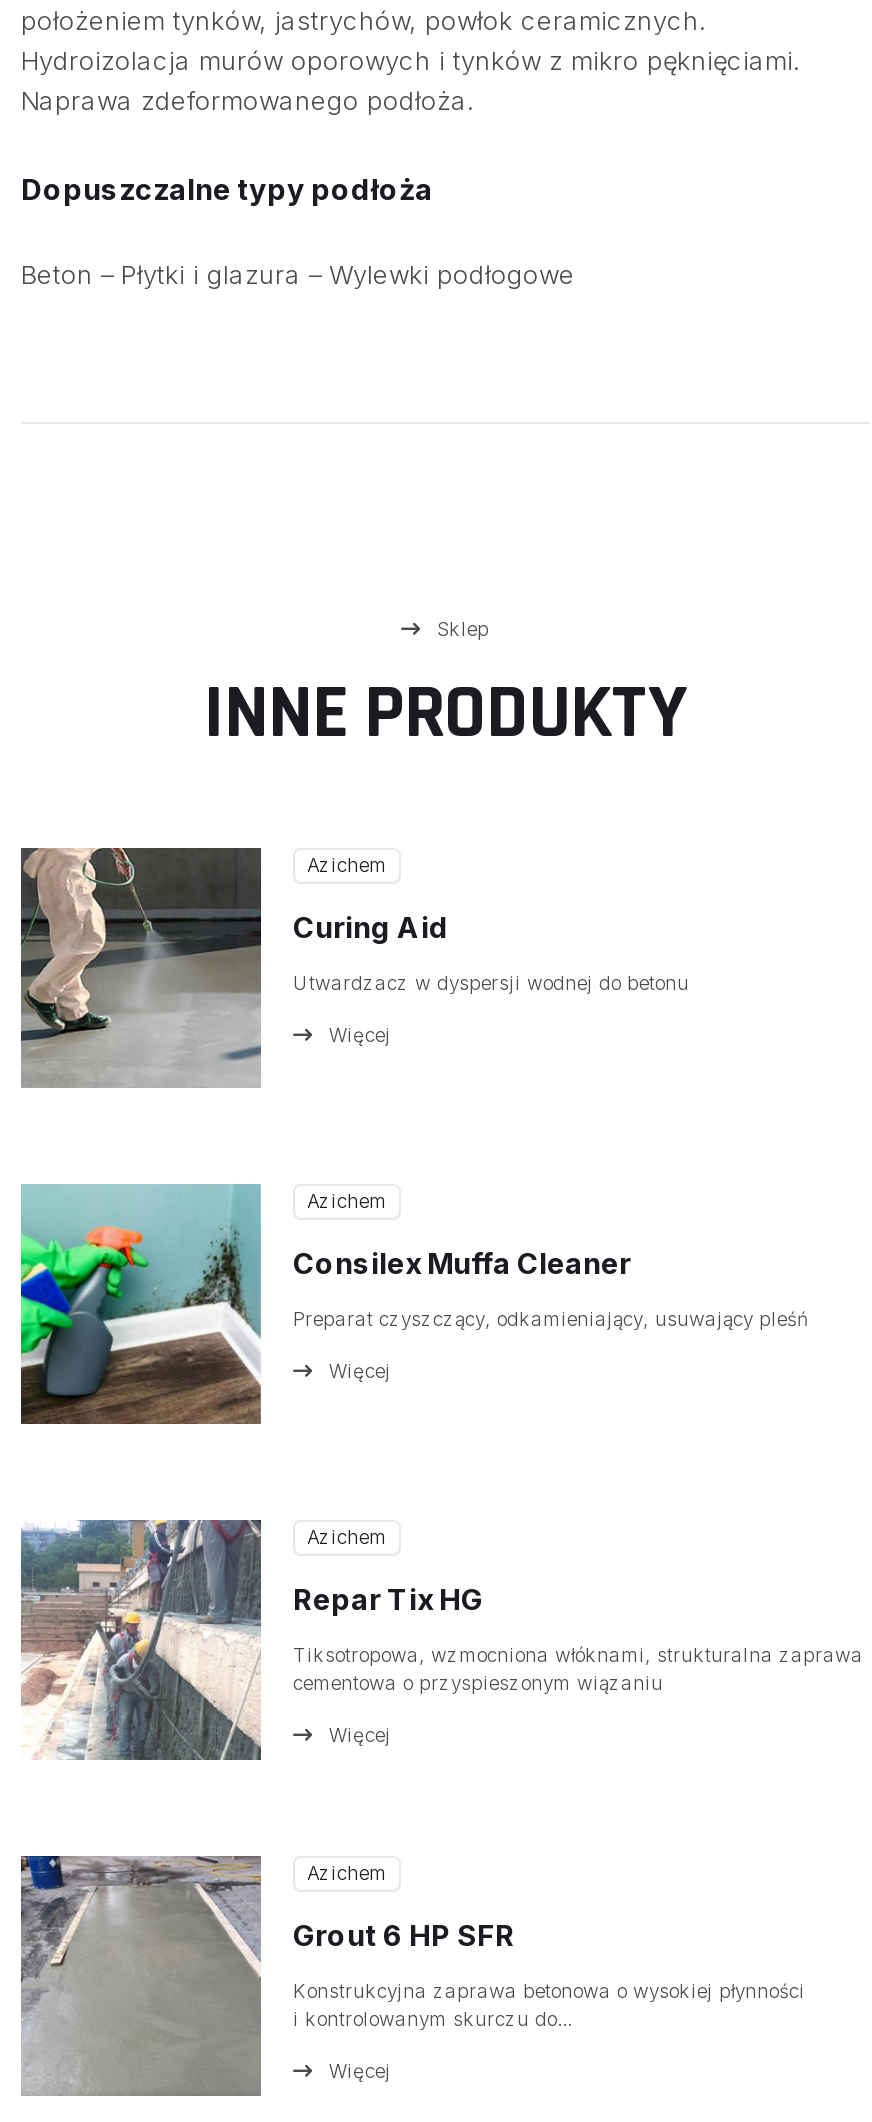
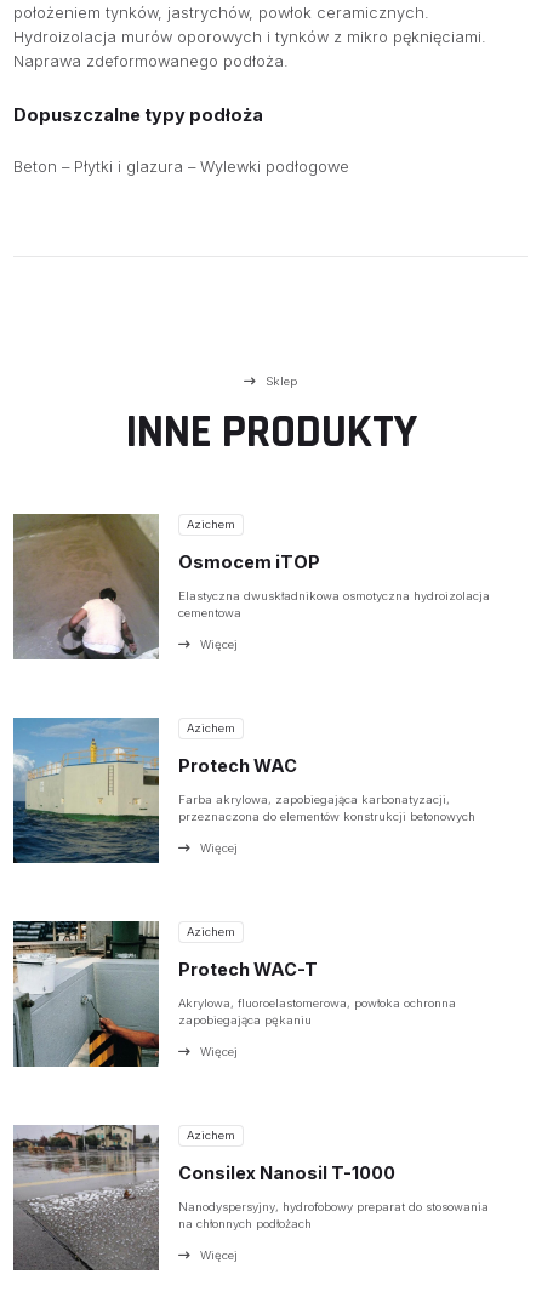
- [image]
- Curing Aid
+ [image]
+ Osmocem iTOP

- Utwardzacz w dyspersji wodnej do betonu
+ Elastyczna dwuskładnikowa osmotyczna hydroizolacja
+ cementowa

- [image]
- Consilex Muffa Cleaner
+ [image]
+ Protech WAC

- Preparat czyszczący, odkamieniający, usuwający pleśń
+ Farba akrylowa, zapobiegająca karbonatyzacji,
+ przeznaczona do elementów konstrukcji betonowych

- [image]
- Repar Tix HG
+ [image]
+ Protech WAC-T

- Tiksotropowa, wzmocniona włóknami, strukturalna zaprawa
- cementowa o przyspieszonym wiązaniu
+ Akrylowa, fluoroelastomerowa, powłoka ochronna
+ zapobiegająca pękaniu

- [image]
- Grout 6 HP SFR
+ [image]
+ Consilex Nanosil T-1000

- Konstrukcyjna zaprawa betonowa o wysokiej płynności
- i kontrolowanym skurczu do…
+ Nanodyspersyjny, hydrofobowy preparat do stosowania
+ na chłonnych podłożach
